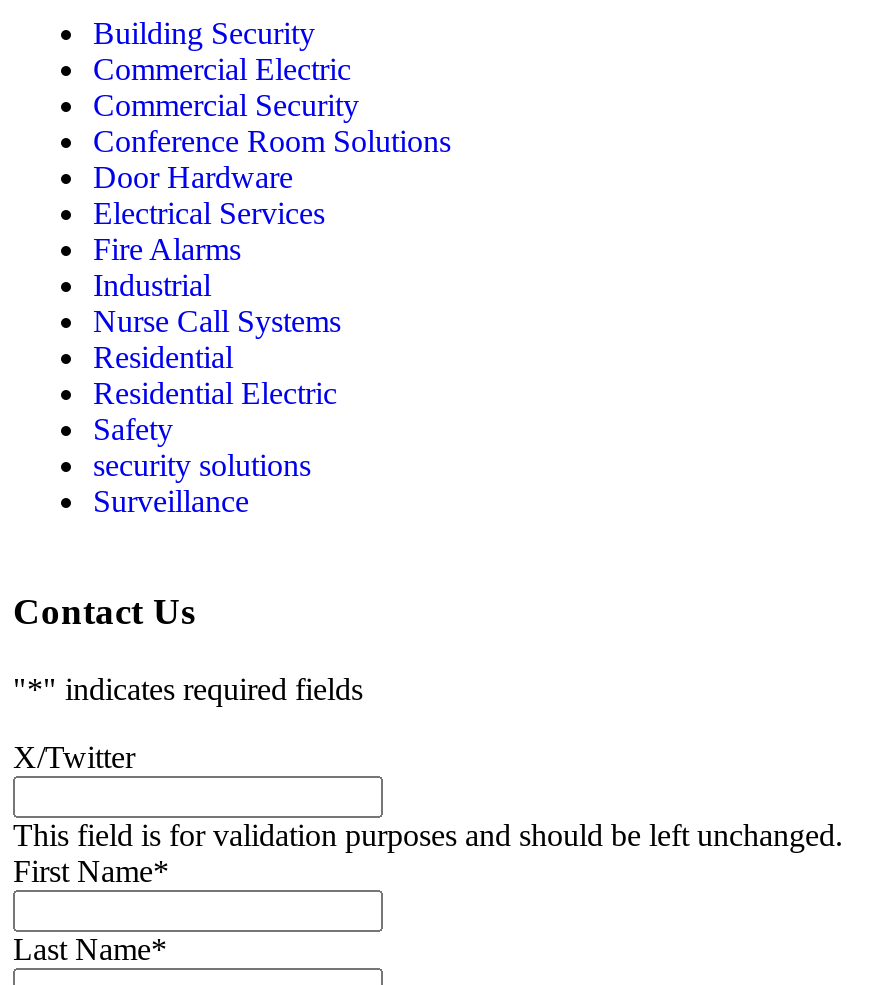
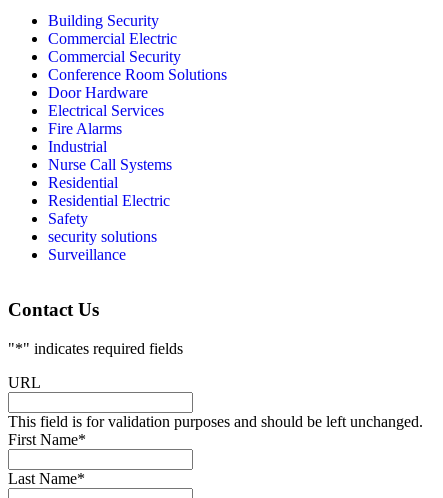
- X/Twitter
+ URL
